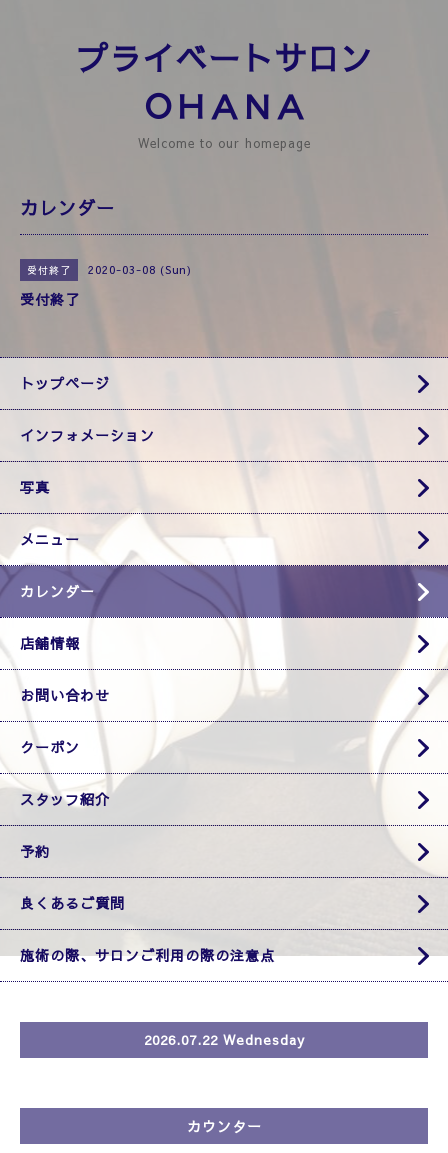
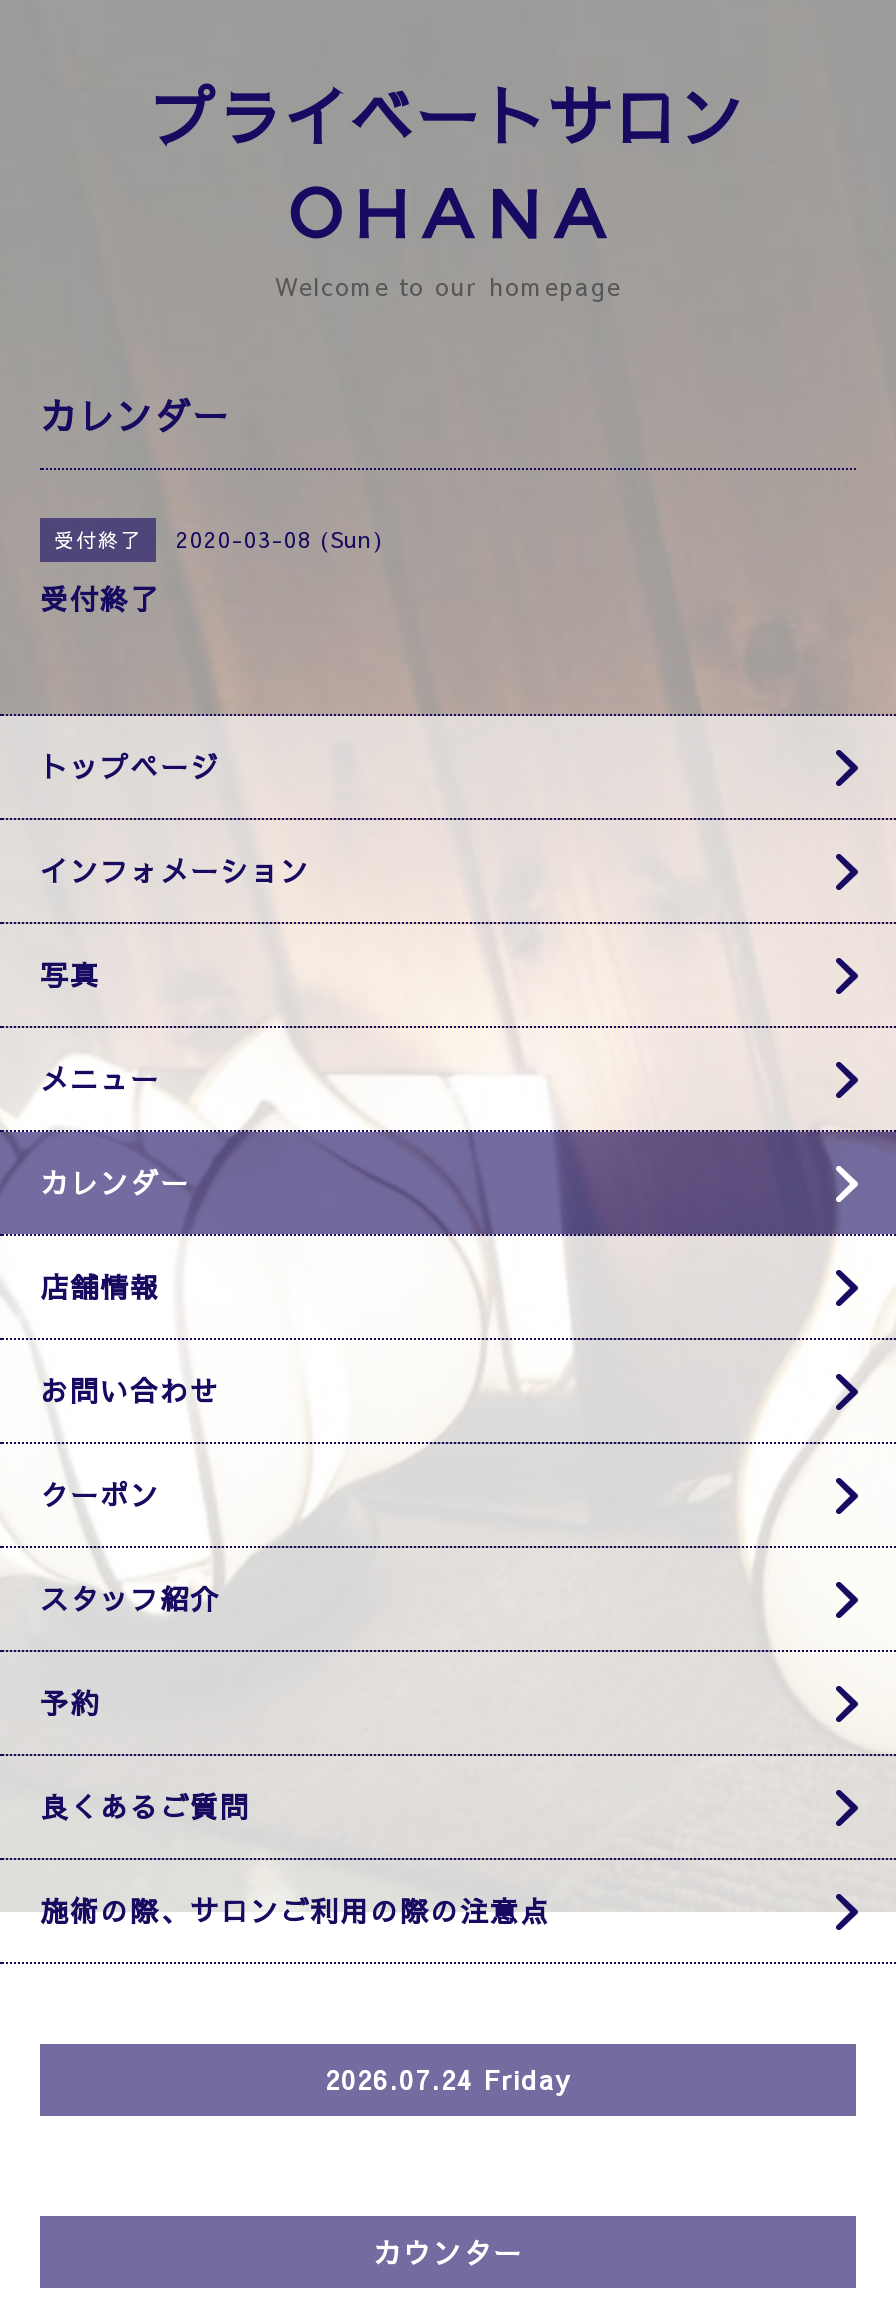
- 2026.07.22 Wednesday
+ 2026.07.24 Friday
